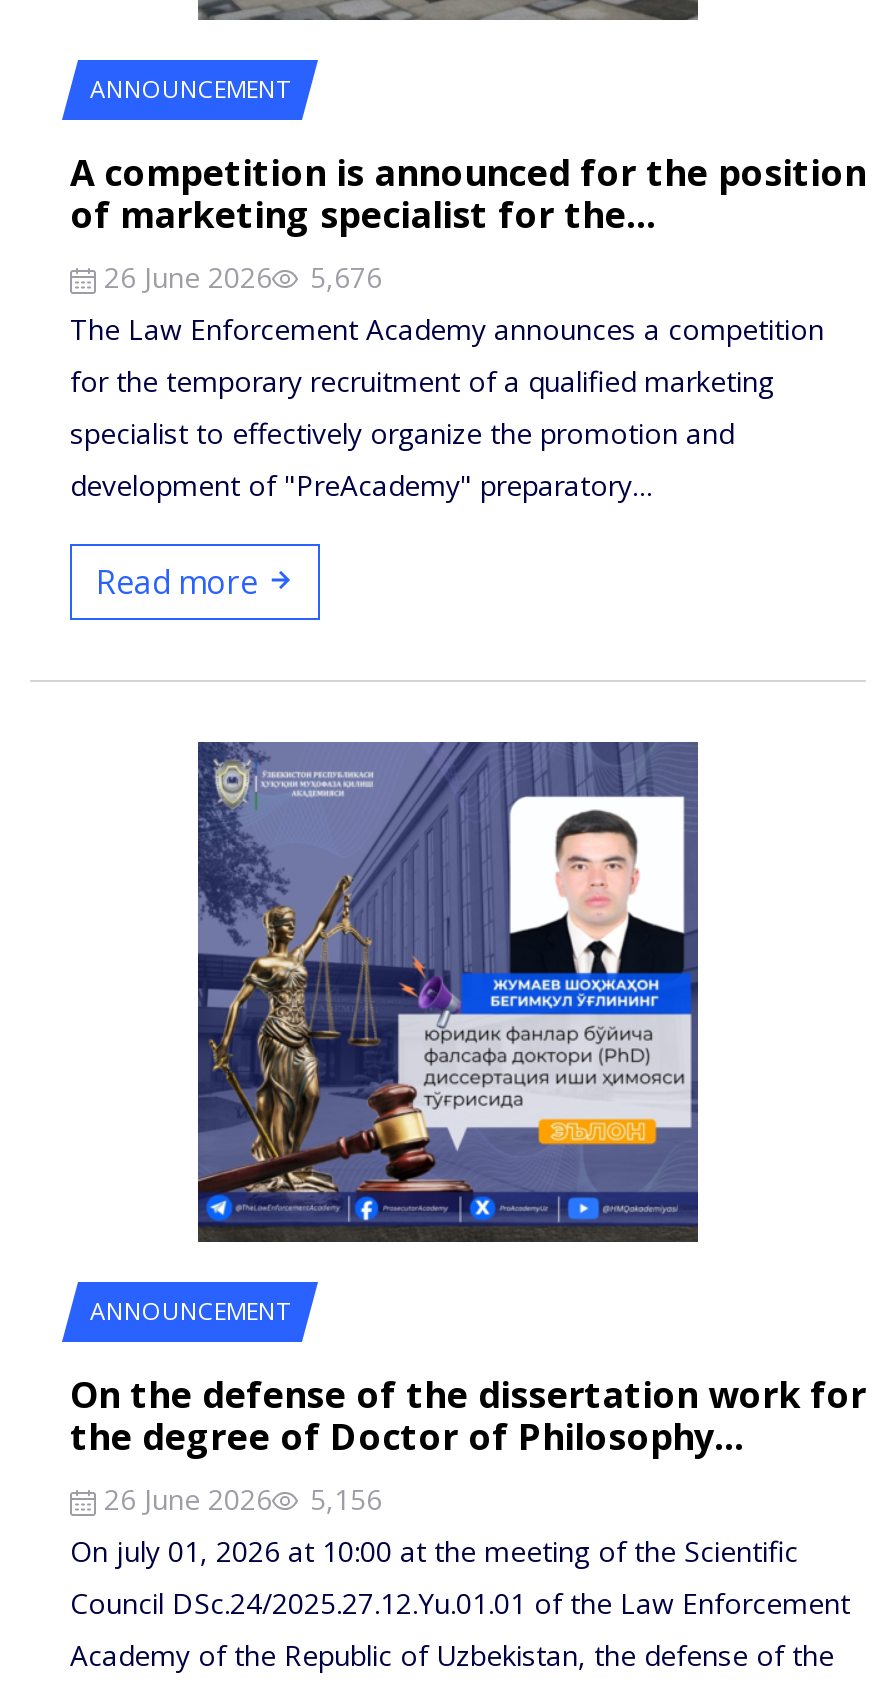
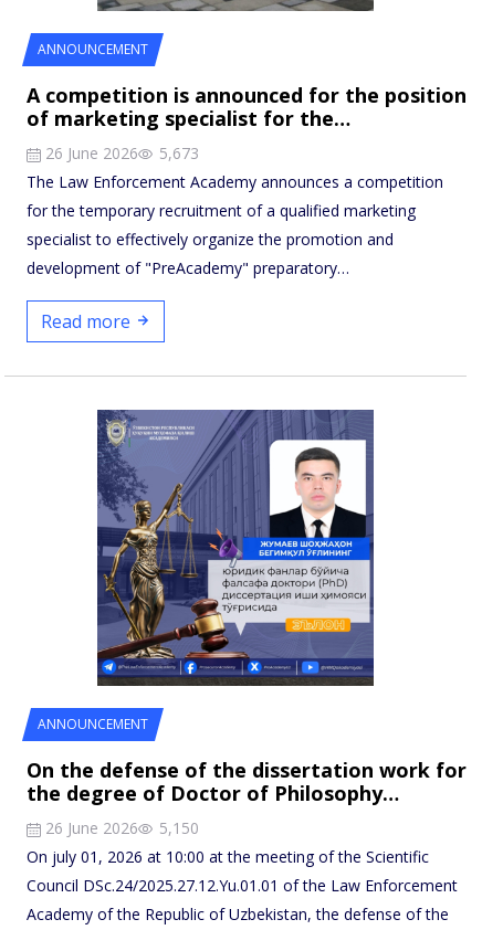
- 26 June 2026 5,676
+ 26 June 2026 5,673

- 26 June 2026 5,156
+ 26 June 2026 5,150
